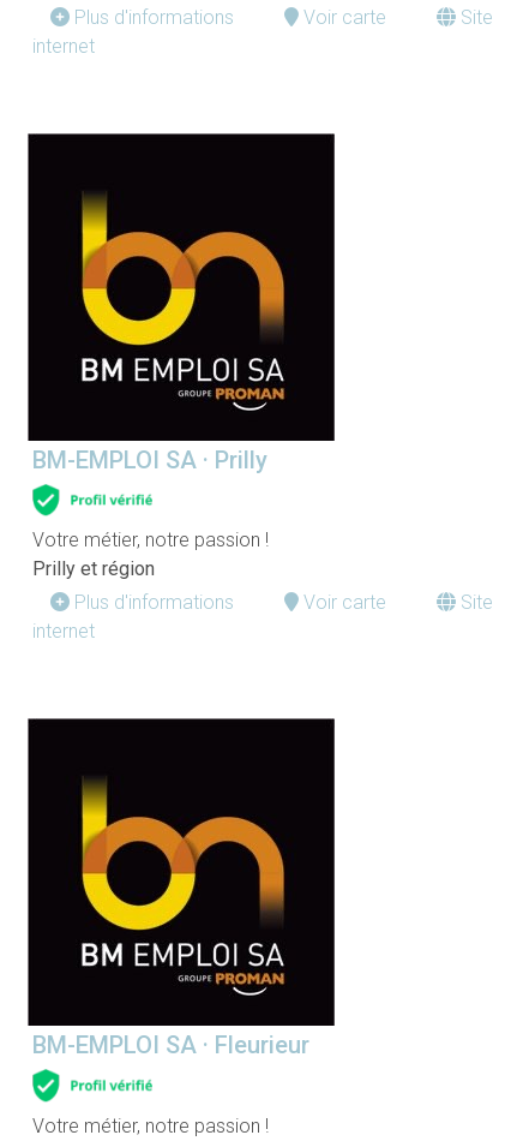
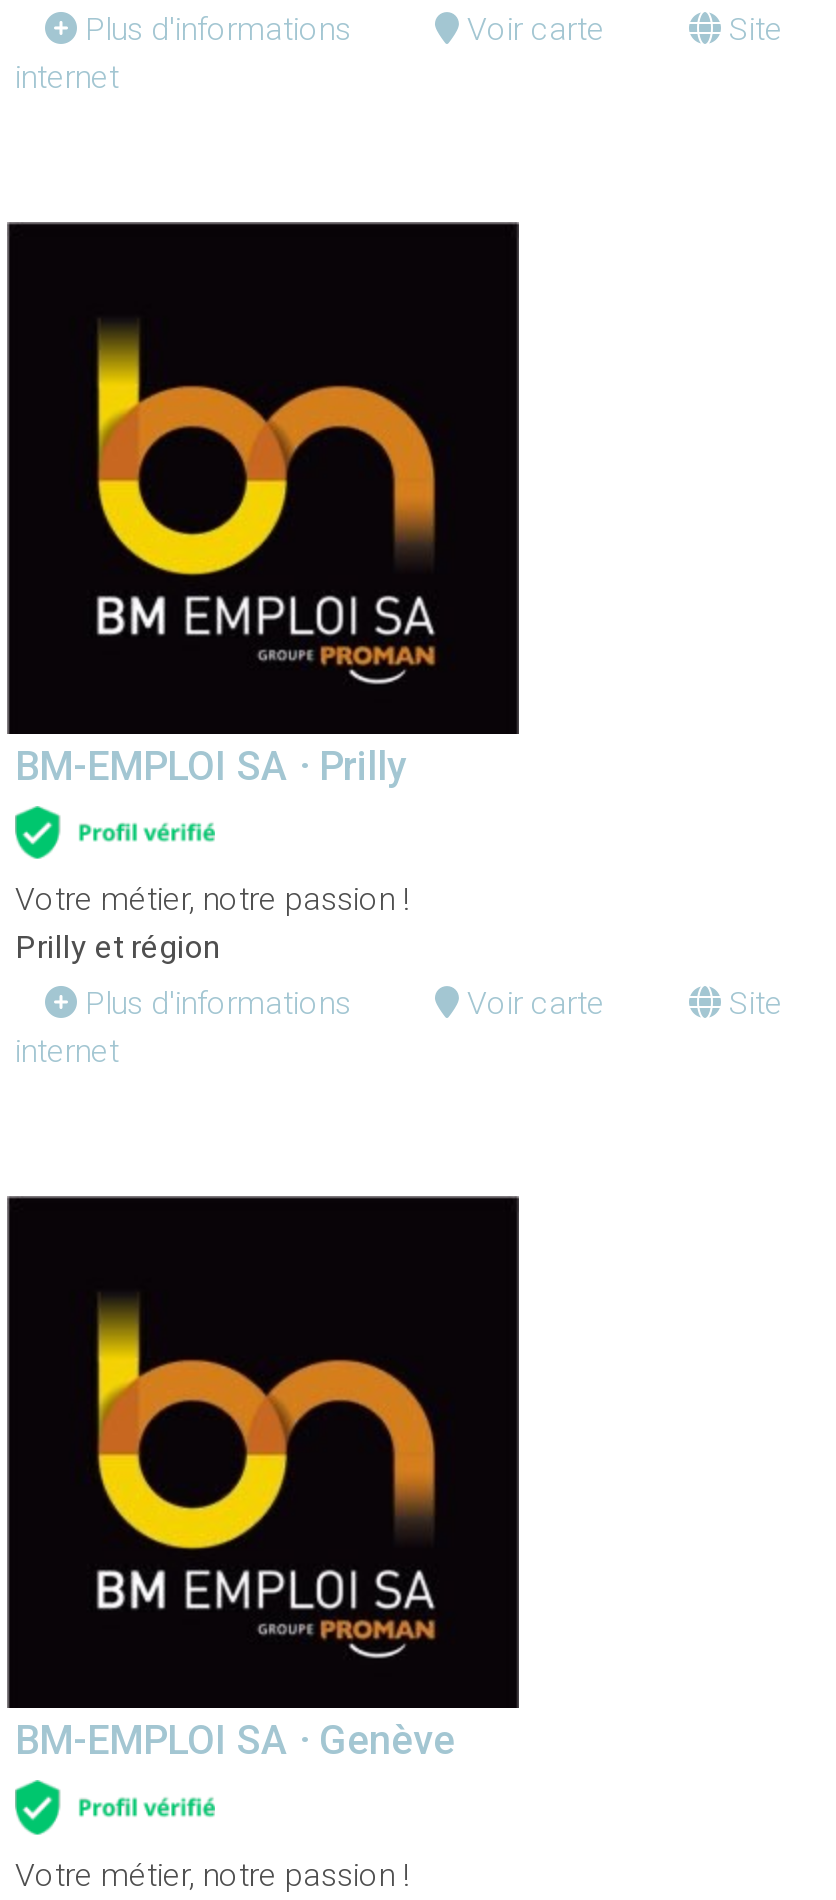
- BM-EMPLOI SA · Fleurieur
+ BM-EMPLOI SA · Genève
